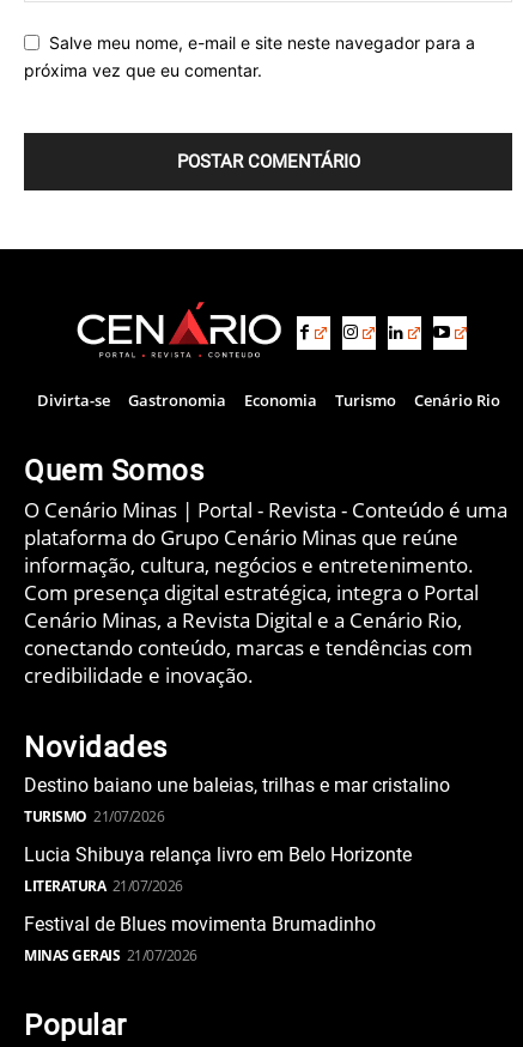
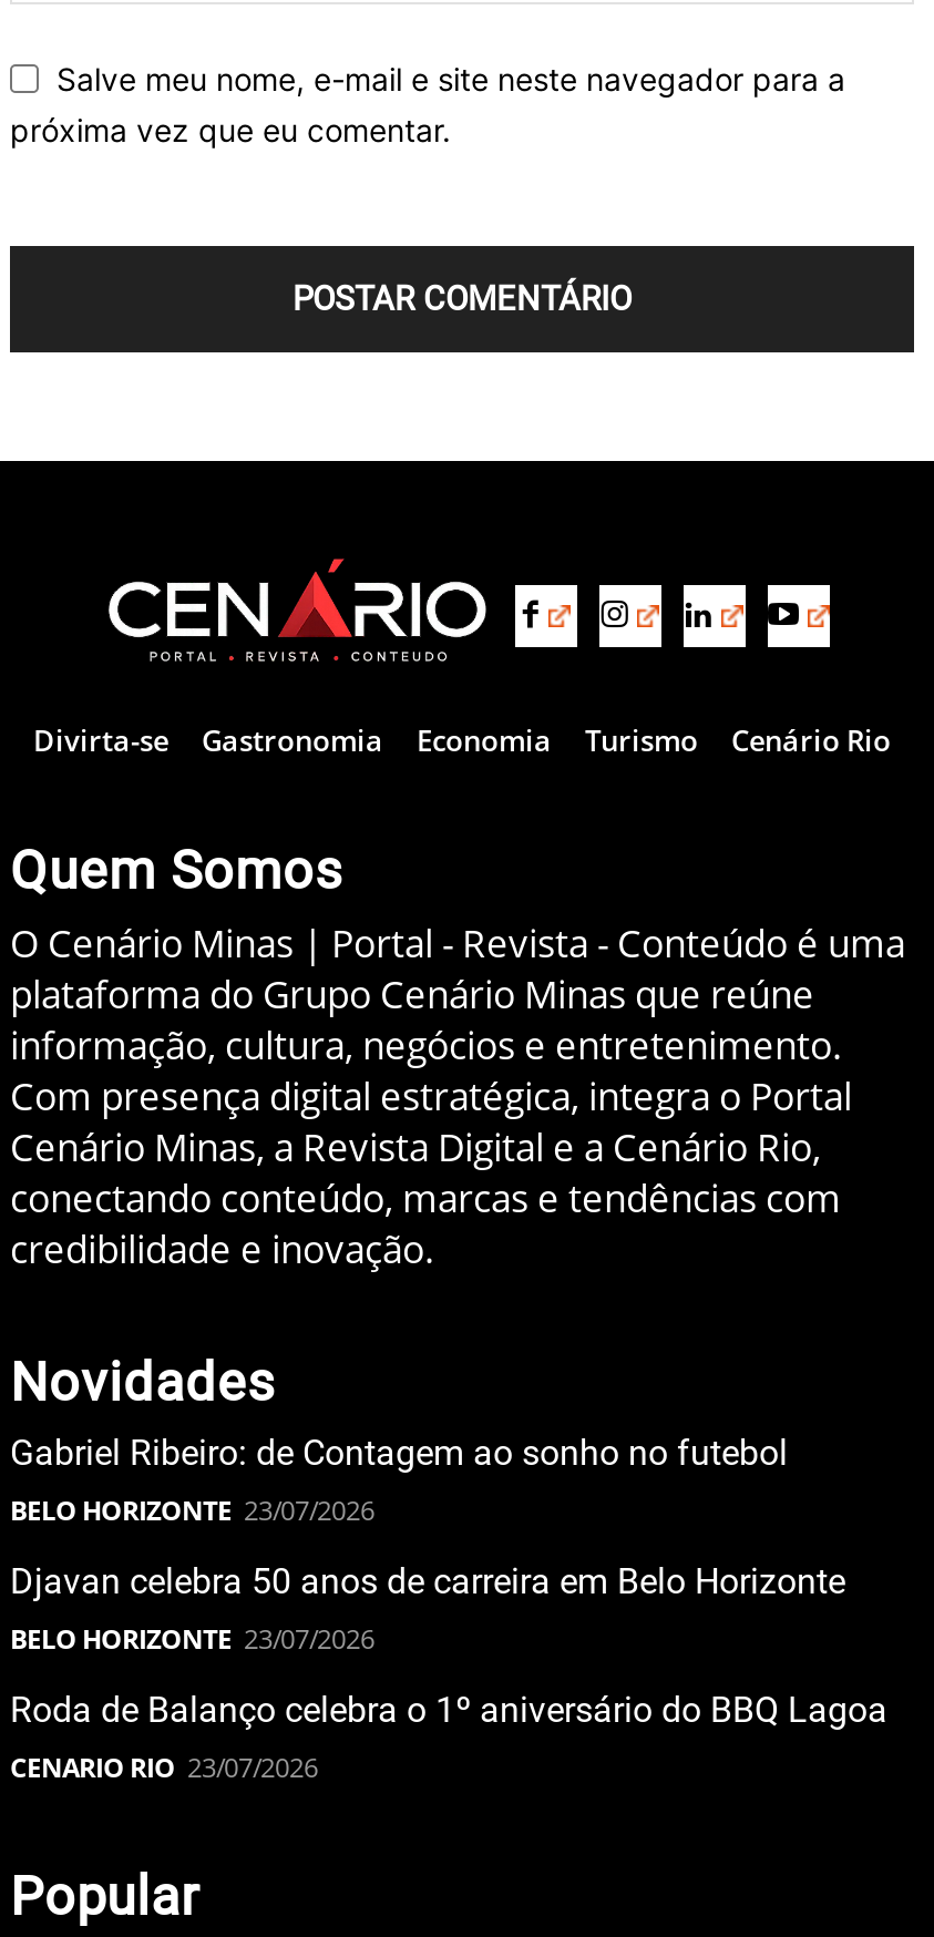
- Destino baiano une baleias, trilhas e mar cristalino
- TURISMO 21/07/2026
+ Gabriel Ribeiro: de Contagem ao sonho no futebol
+ BELO HORIZONTE 23/07/2026

- Lucia Shibuya relança livro em Belo Horizonte
- LITERATURA 21/07/2026
+ Djavan celebra 50 anos de carreira em Belo Horizonte
+ BELO HORIZONTE 23/07/2026

- Festival de Blues movimenta Brumadinho
- MINAS GERAIS 21/07/2026
+ Roda de Balanço celebra o 1º aniversário do BBQ Lagoa
+ CENARIO RIO 23/07/2026
